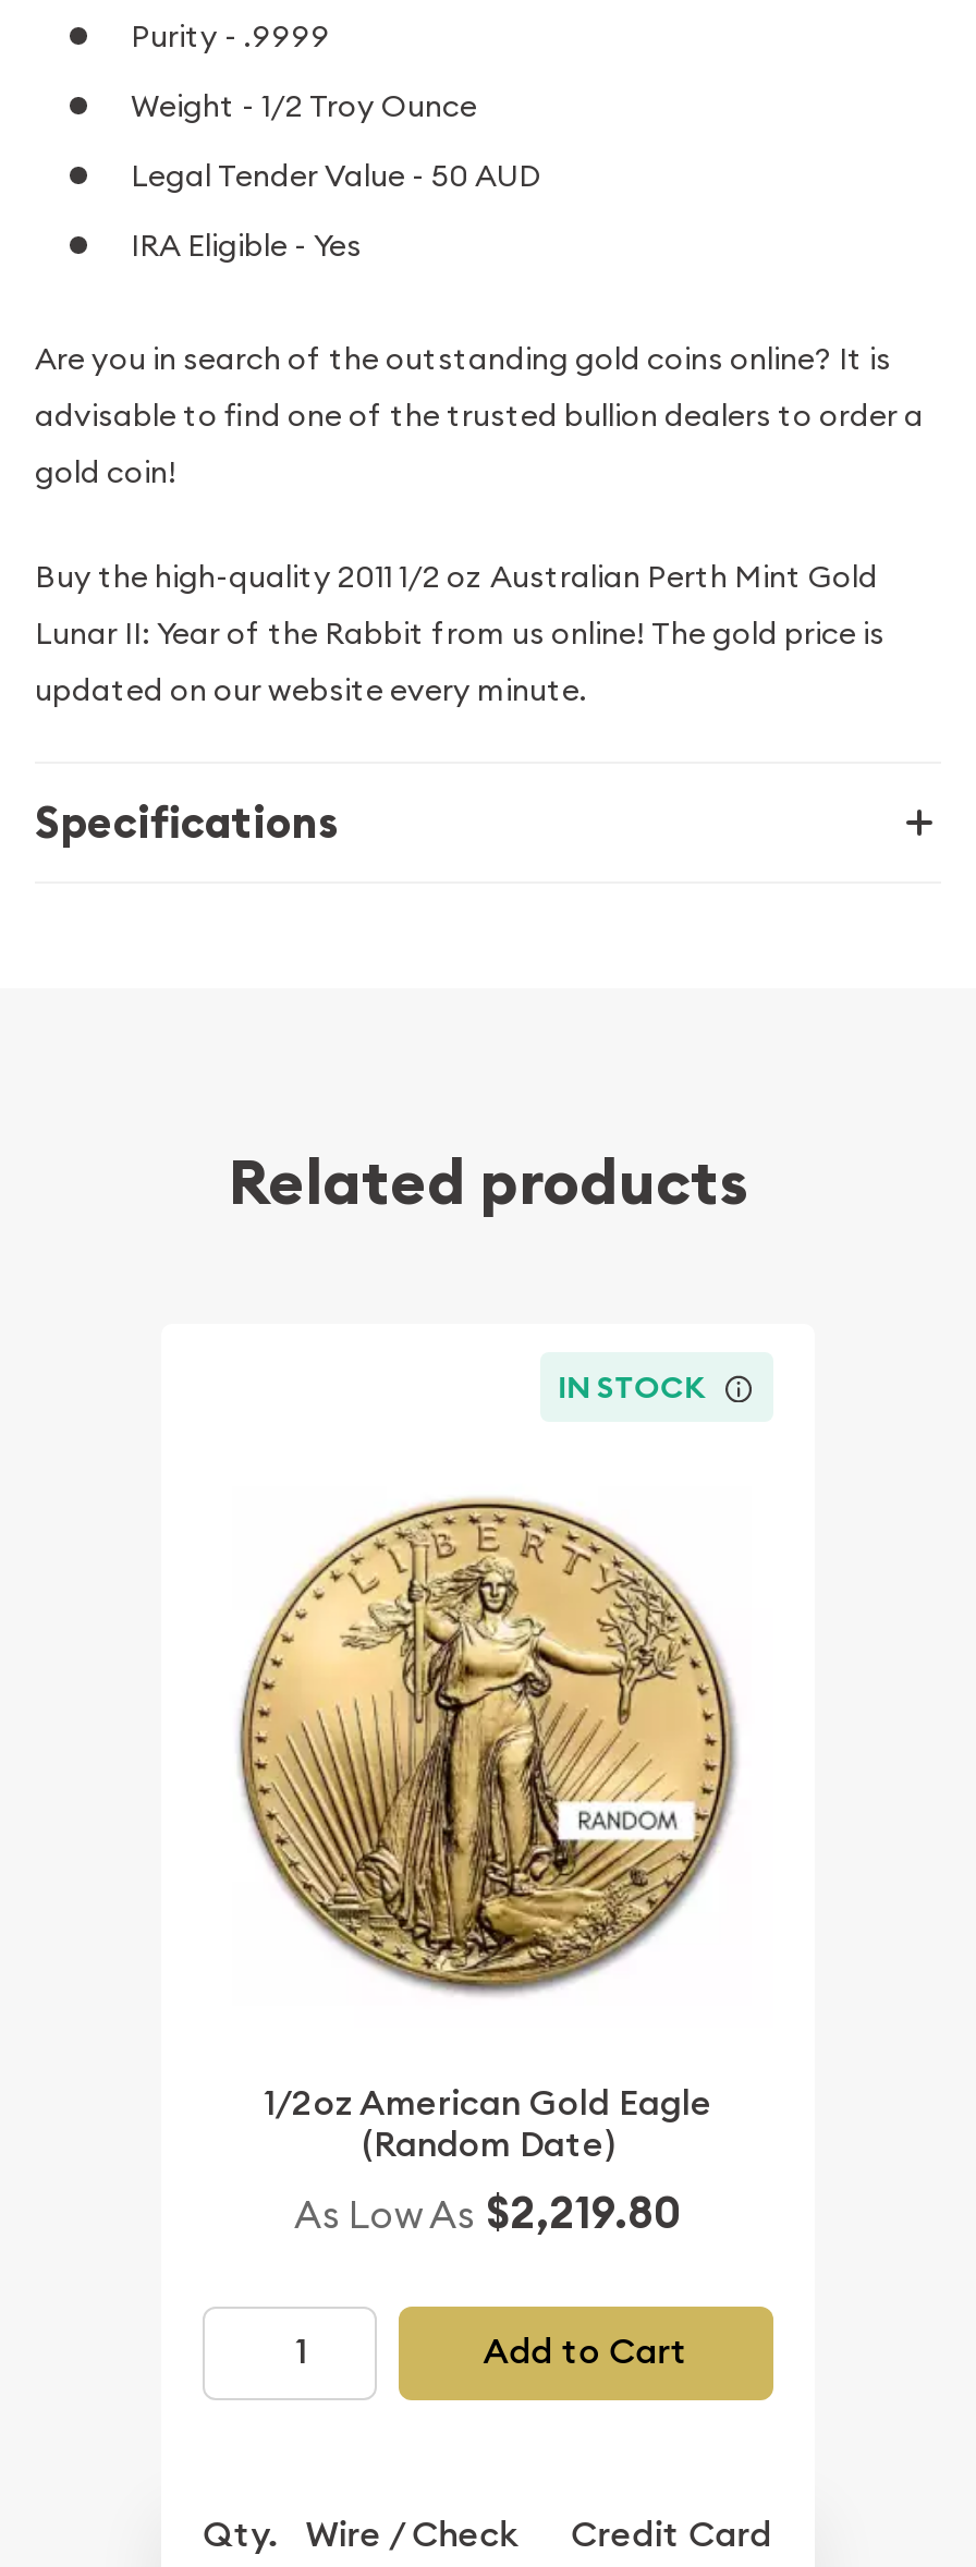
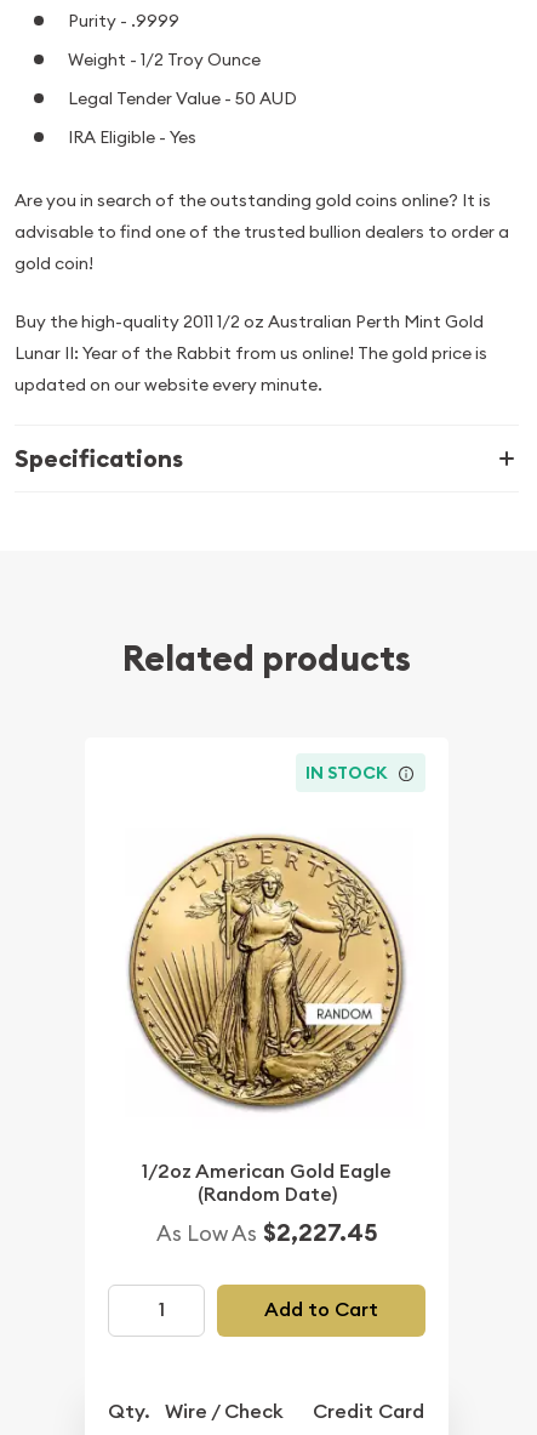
- As Low As $2,219.80
+ As Low As $2,227.45
